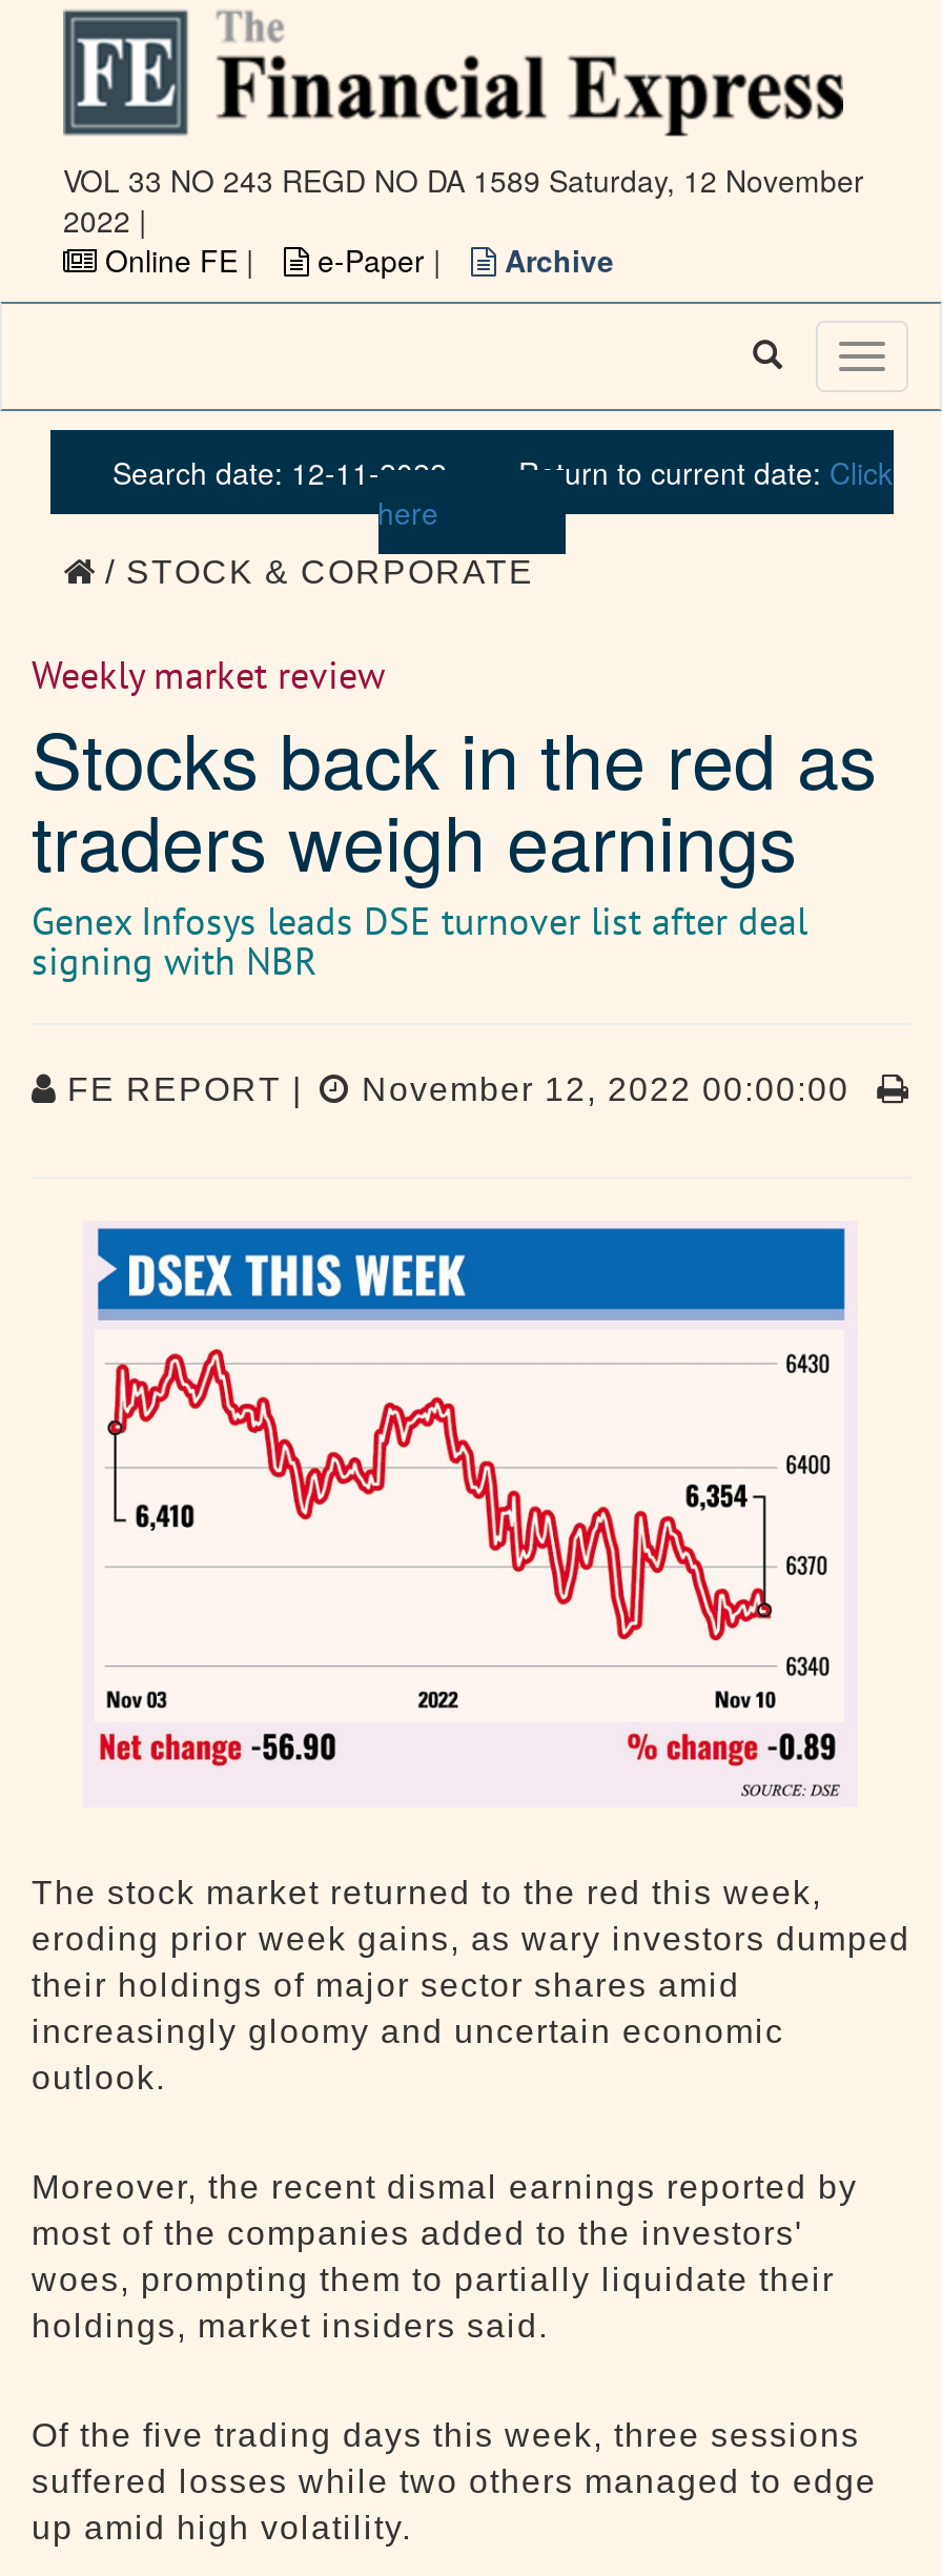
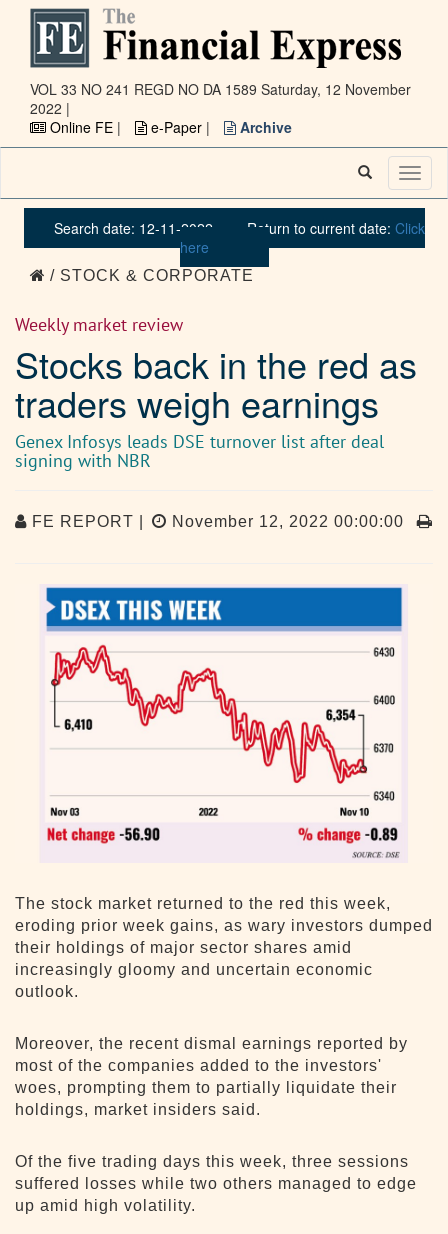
- VOL 33 NO 243 REGD NO DA 1589 Saturday, 12 November
+ VOL 33 NO 241 REGD NO DA 1589 Saturday, 12 November
